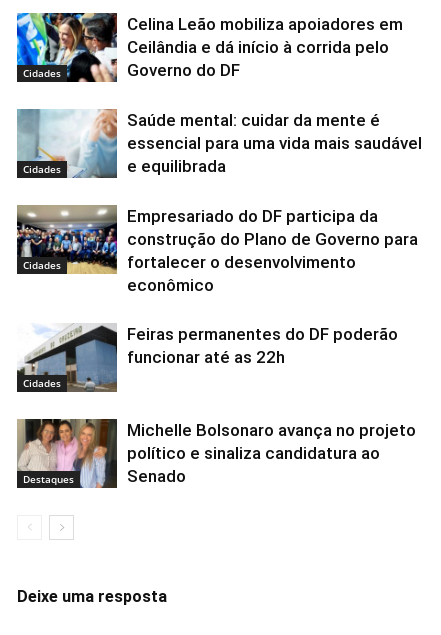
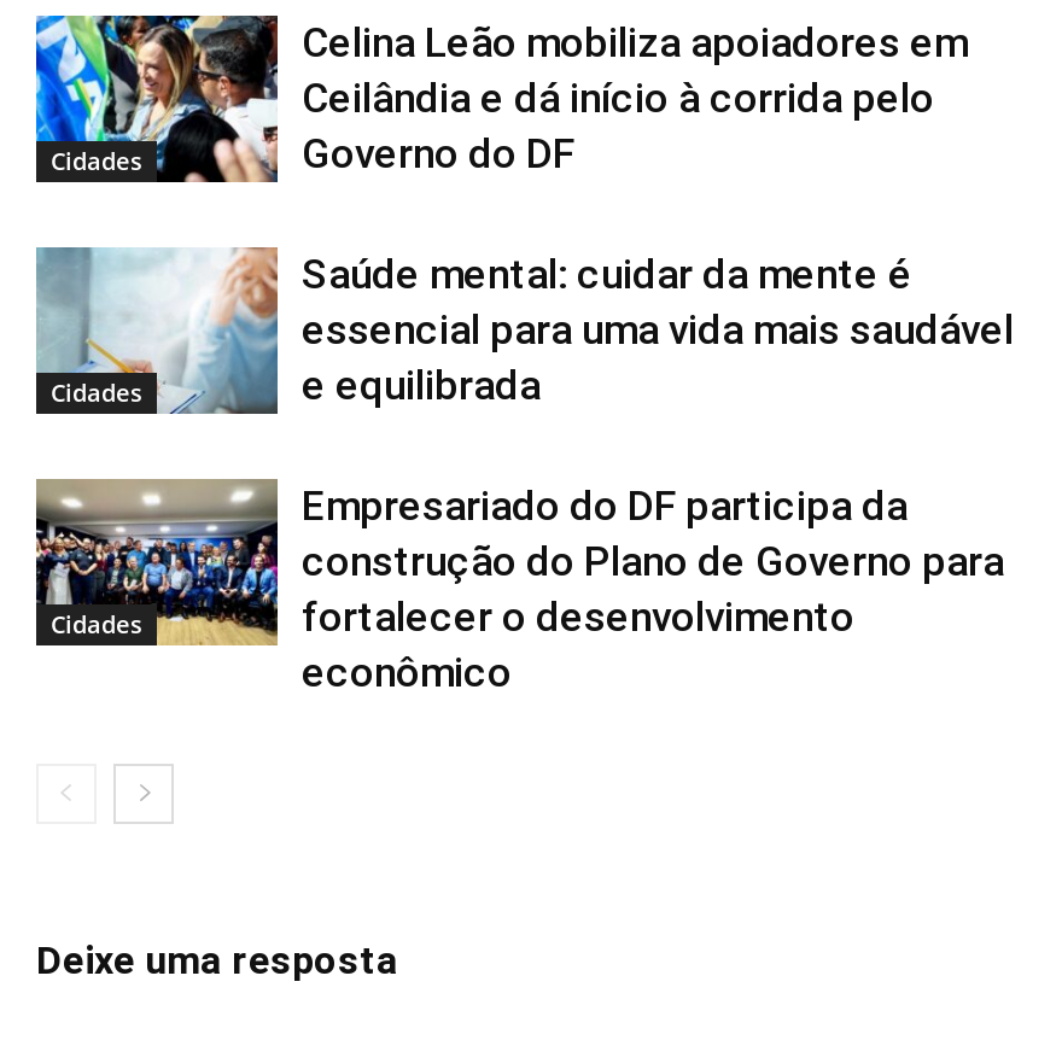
- [image]
- Cidades

- Feiras permanentes do DF poderão
- funcionar até as 22h

- [image]
- Destaques

- Michelle Bolsonaro avança no projeto
- político e sinaliza candidatura ao
- Senado
